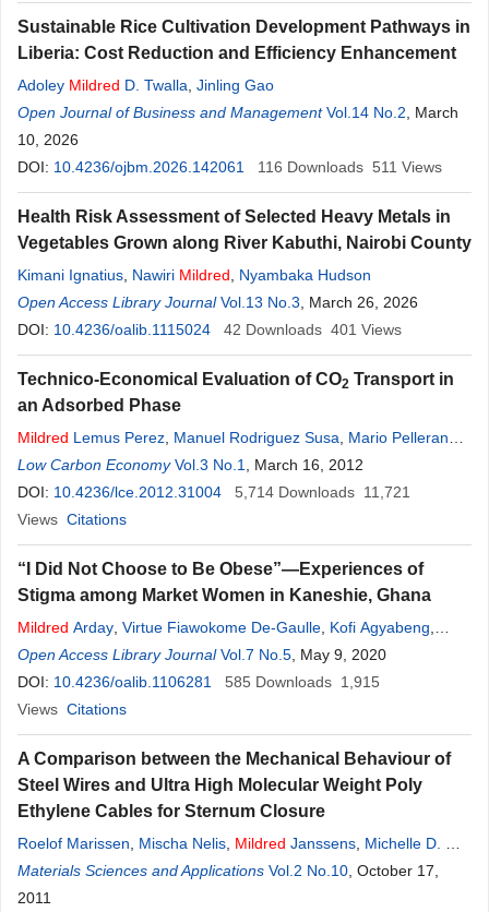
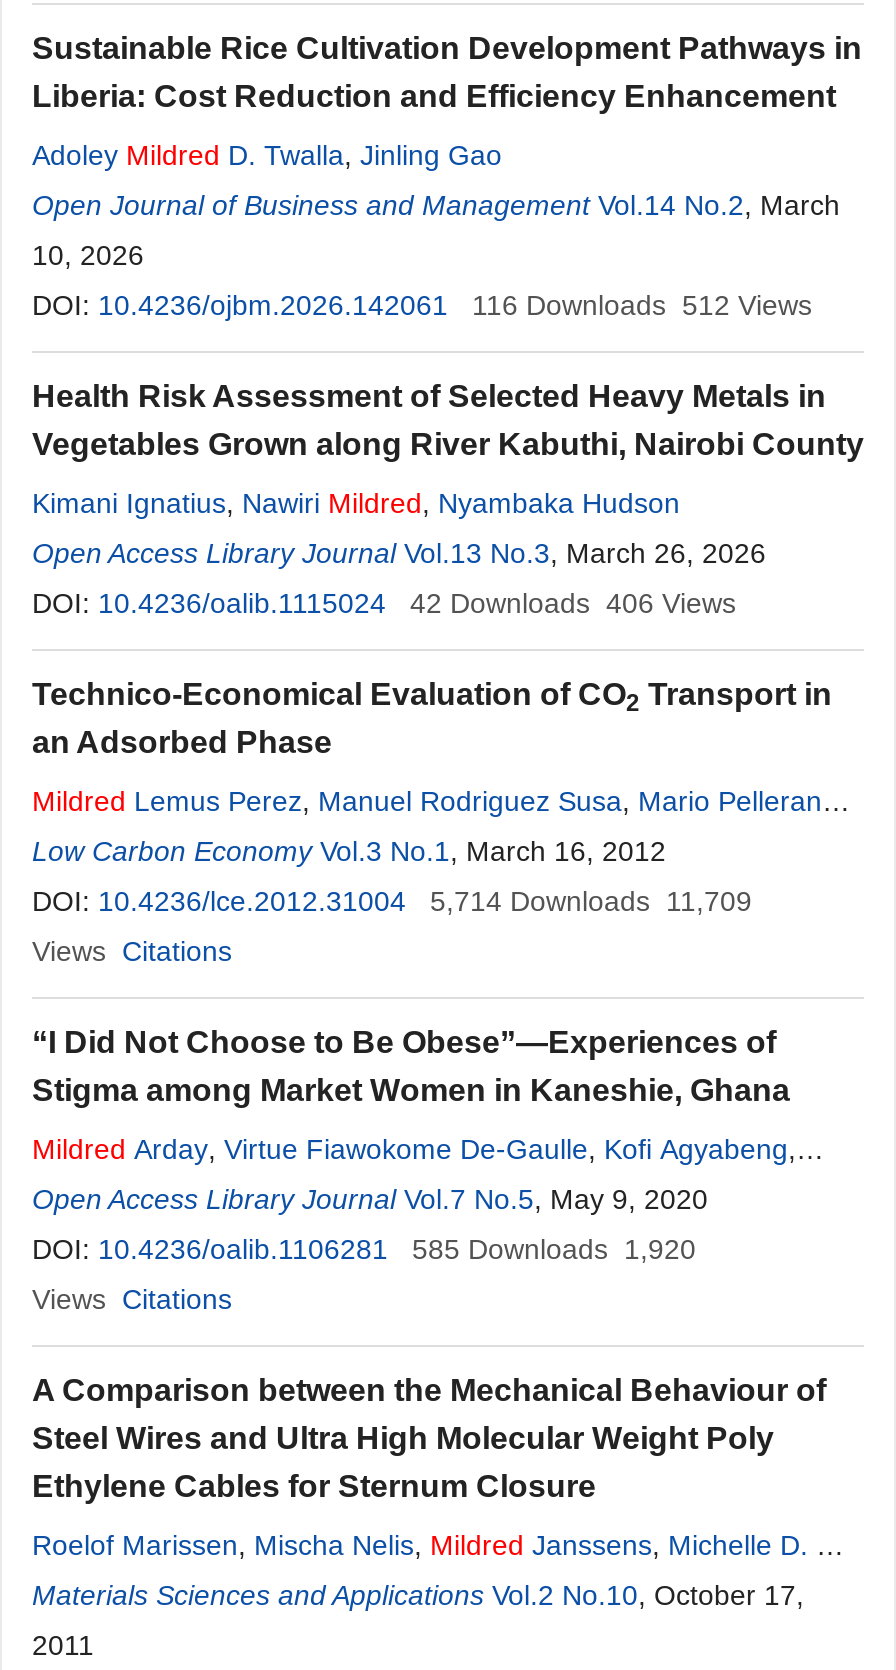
- 116 Downloads 511 Views
+ 116 Downloads 512 Views

- 42 Downloads 401 Views
+ 42 Downloads 406 Views

- DOI: 10.4236/lce.2012.31004 5,714 Downloads 11,721
+ DOI: 10.4236/lce.2012.31004 5,714 Downloads 11,709

- DOI: 10.4236/oalib.1106281 585 Downloads 1,915
+ DOI: 10.4236/oalib.1106281 585 Downloads 1,920
